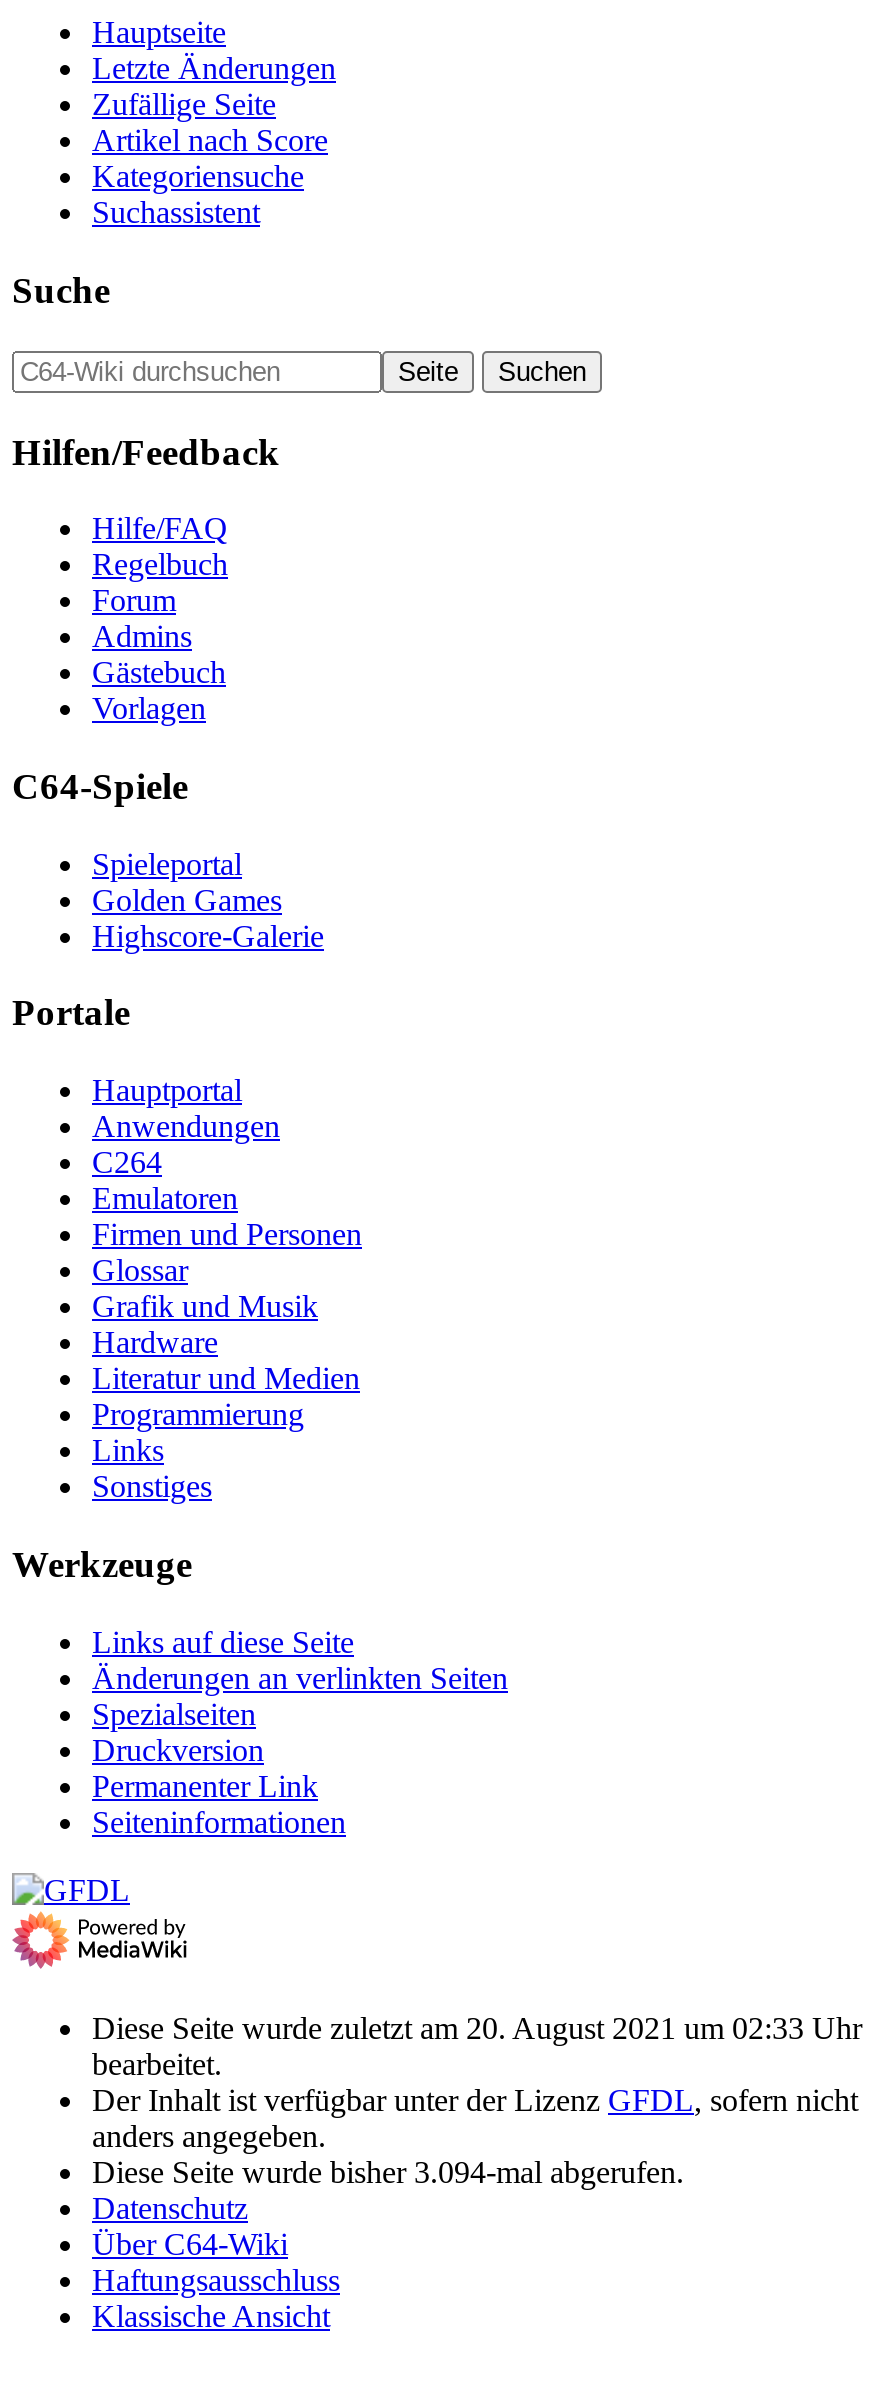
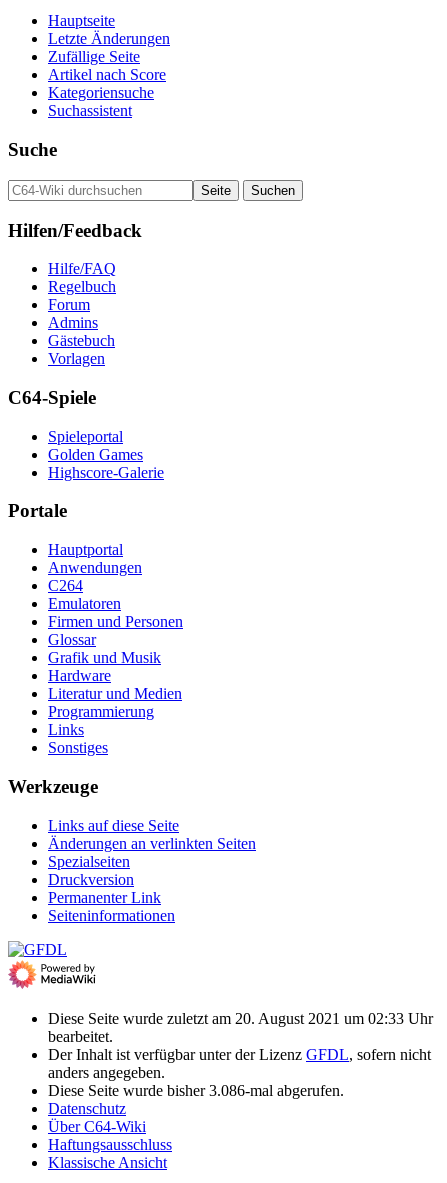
- Diese Seite wurde bisher 3.094-mal abgerufen.
+ Diese Seite wurde bisher 3.086-mal abgerufen.
